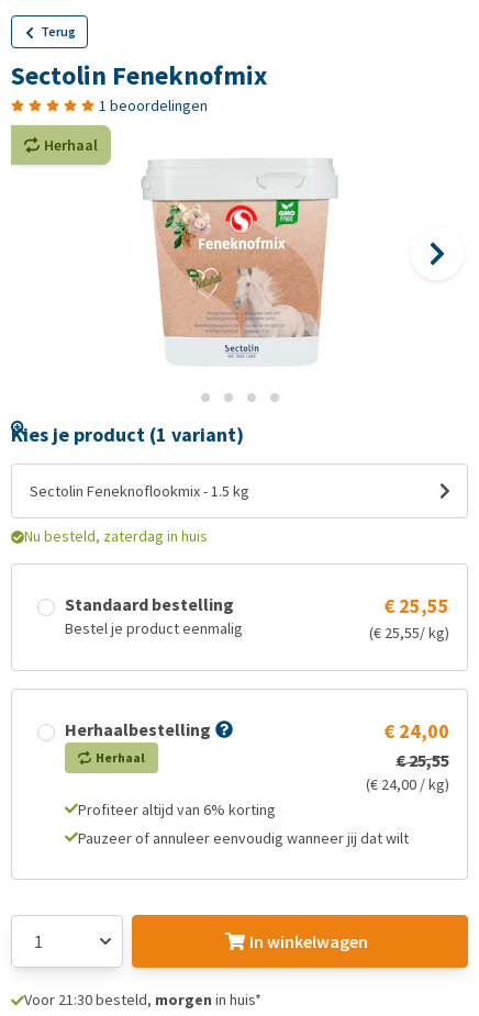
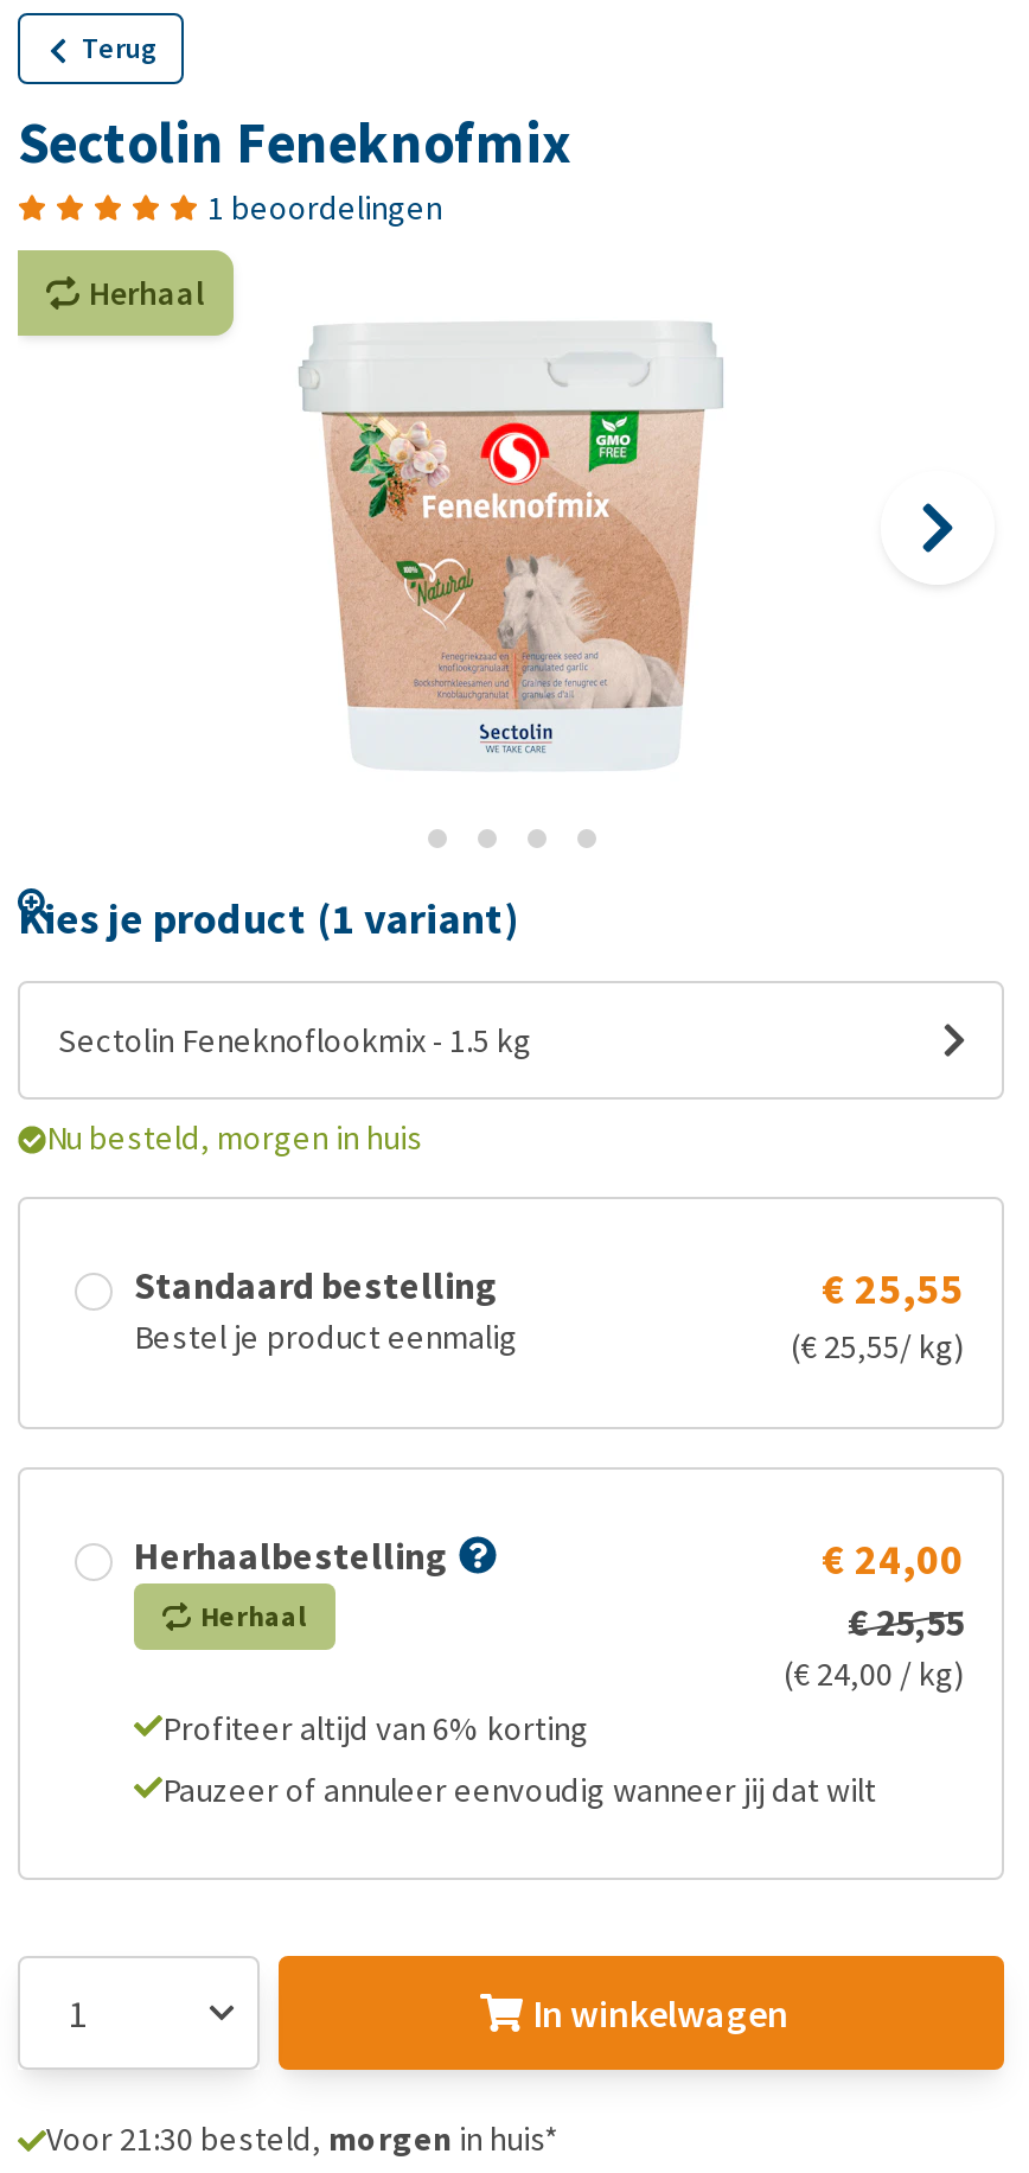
- Nu besteld, zaterdag in huis
+ Nu besteld, morgen in huis
